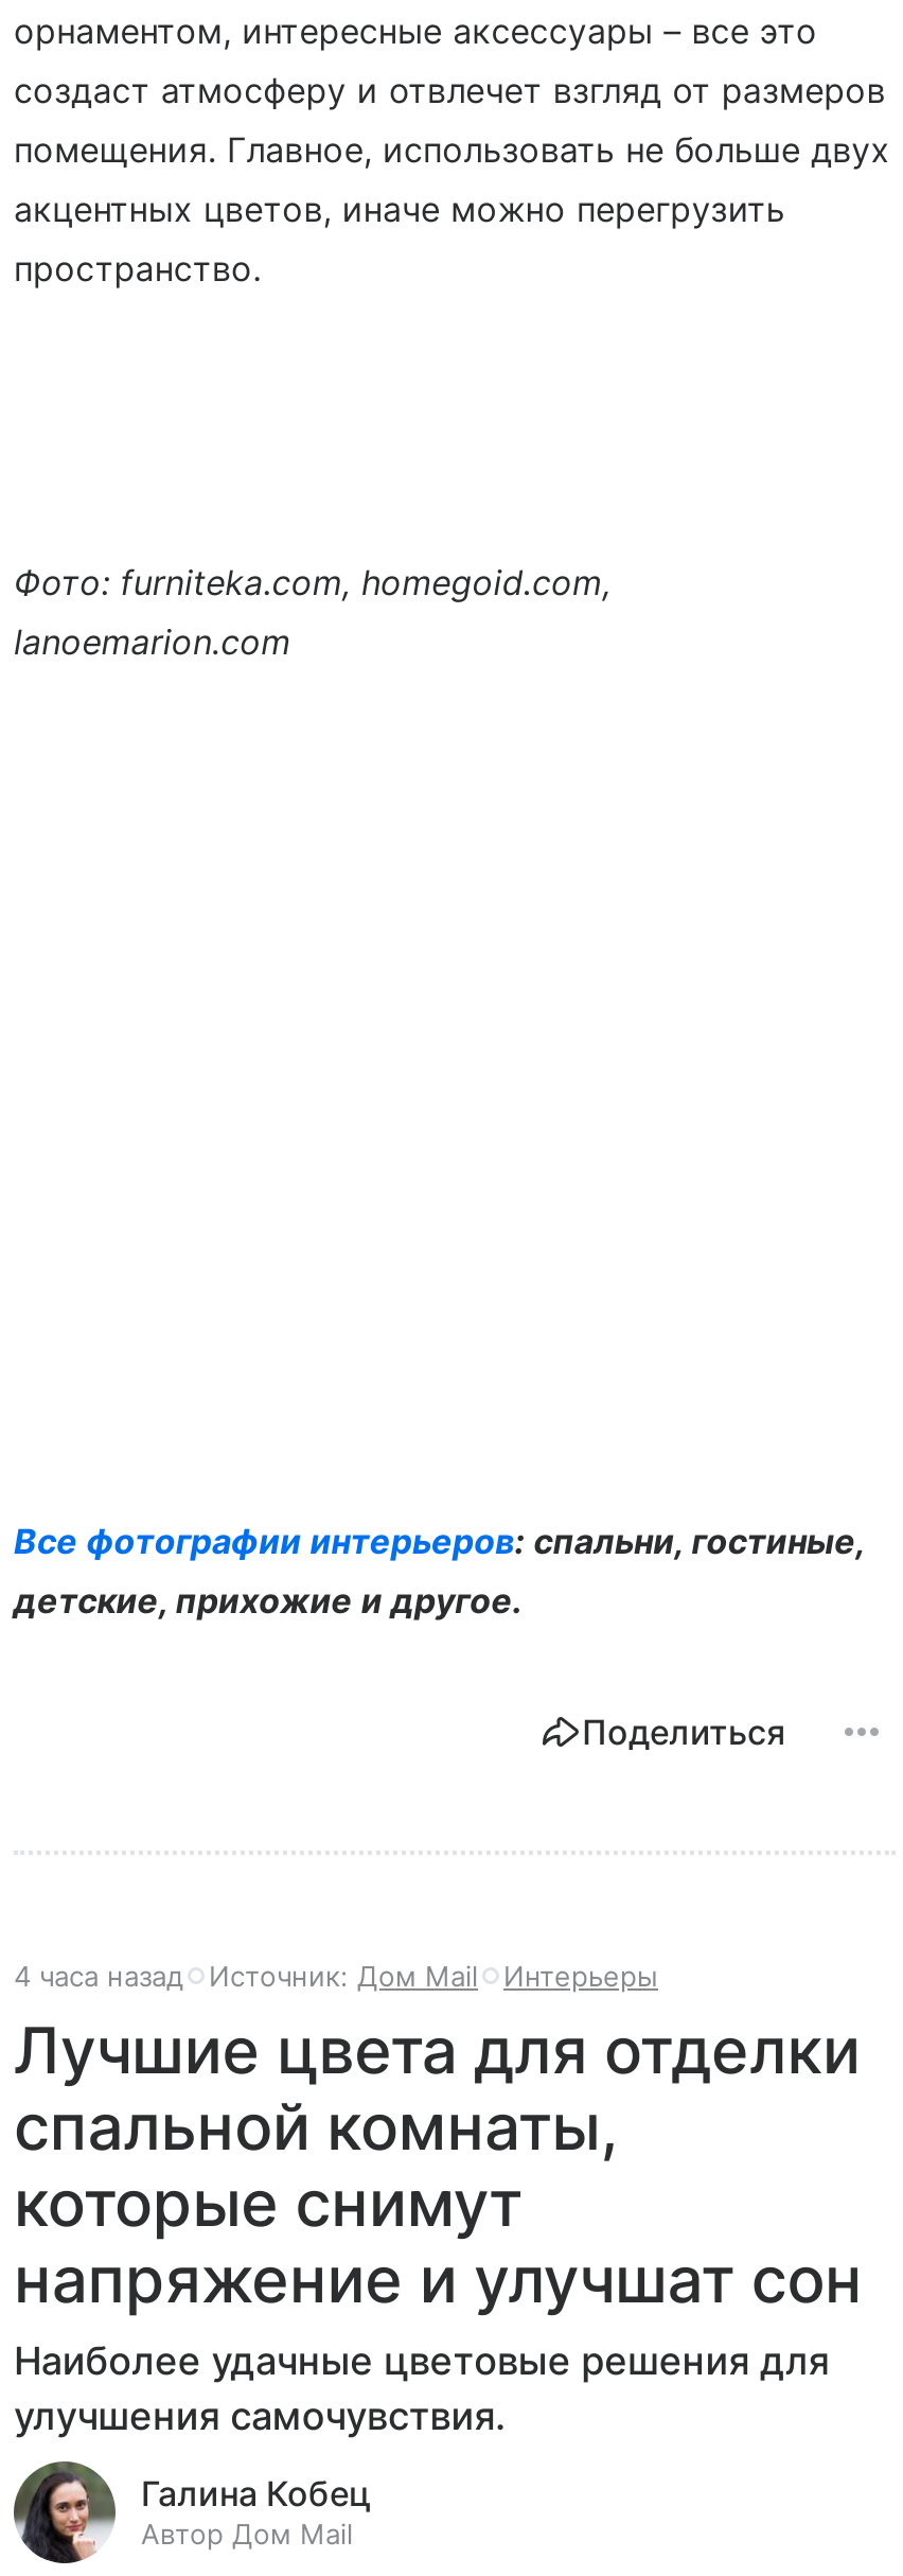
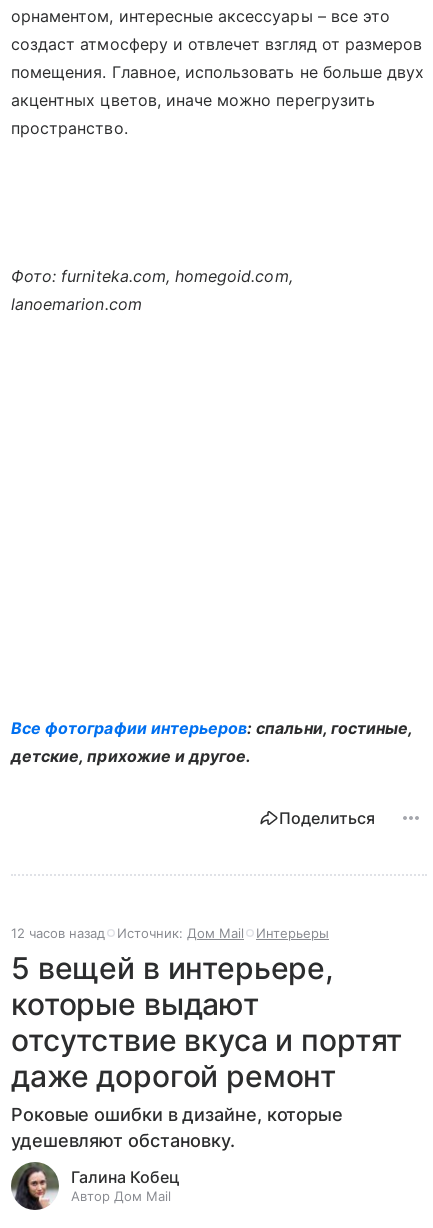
- 4 часа назад Источник: Дом Mail Интерьеры
+ 12 часов назад Источник: Дом Mail Интерьеры

- Лучшие цвета для отделки
- спальной комнаты,
- которые снимут
- напряжение и улучшат сон
- Наиболее удачные цветовые решения для
- улучшения самочувствия.
+ 5 вещей в интерьере,
+ которые выдают
+ отсутствие вкуса и портят
+ даже дорогой ремонт
+ Роковые ошибки в дизайне, которые
+ удешевляют обстановку.
